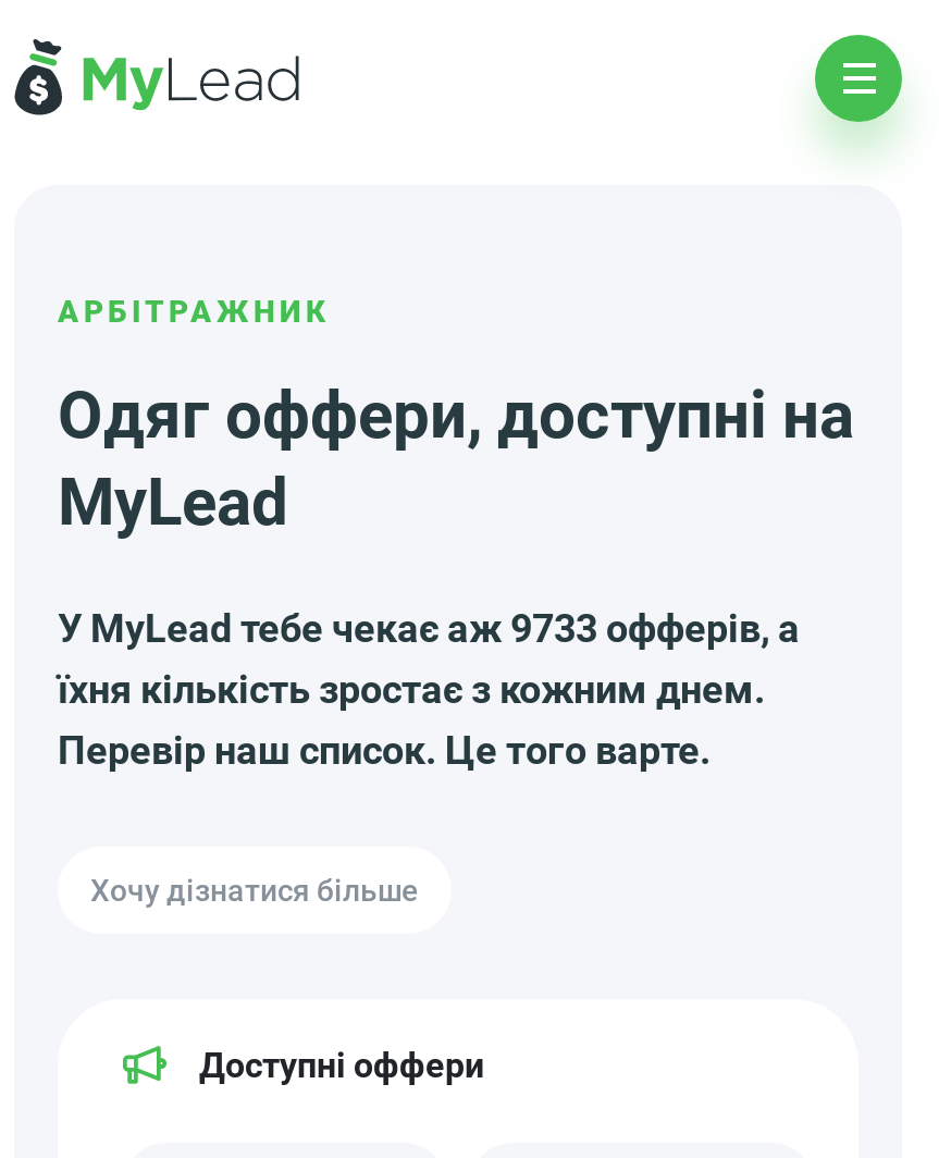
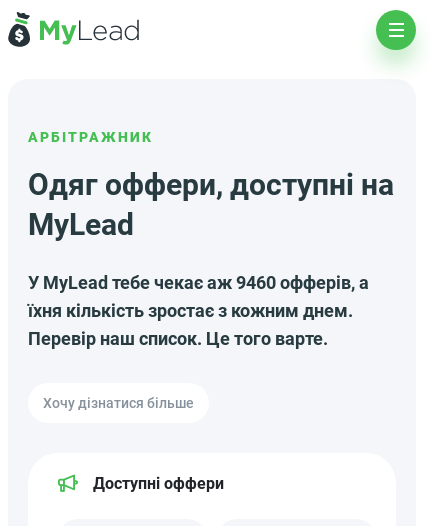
- У MyLead тебе чекає аж 9733 офферів, а
+ У MyLead тебе чекає аж 9460 офферів, а
